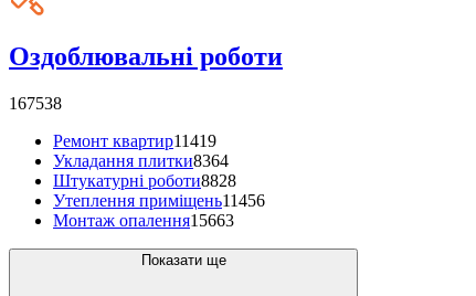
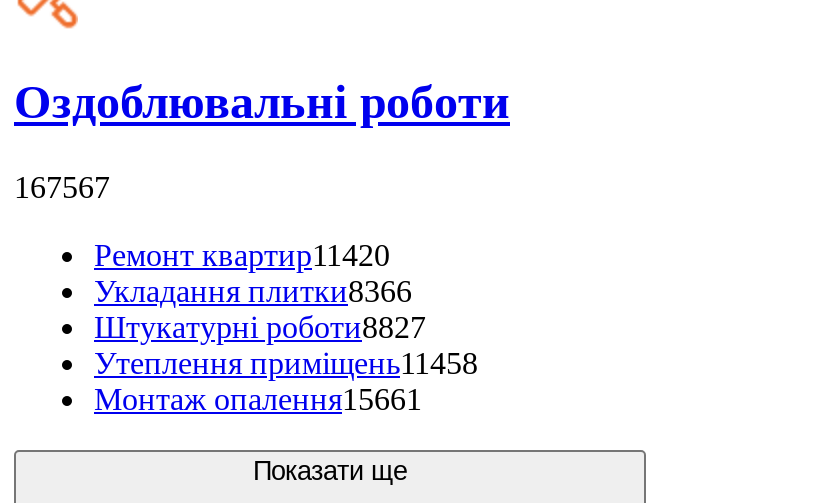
- 167538
+ 167567

- Ремонт квартир11419
+ Ремонт квартир11420

- Укладання плитки8364
+ Укладання плитки8366

- Штукатурні роботи8828
+ Штукатурні роботи8827

- Утеплення приміщень11456
+ Утеплення приміщень11458

- Монтаж опалення15663
+ Монтаж опалення15661
